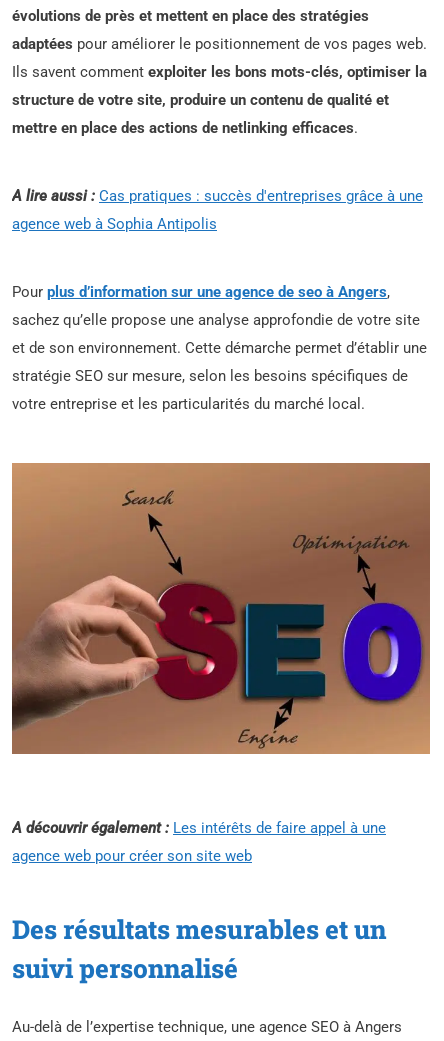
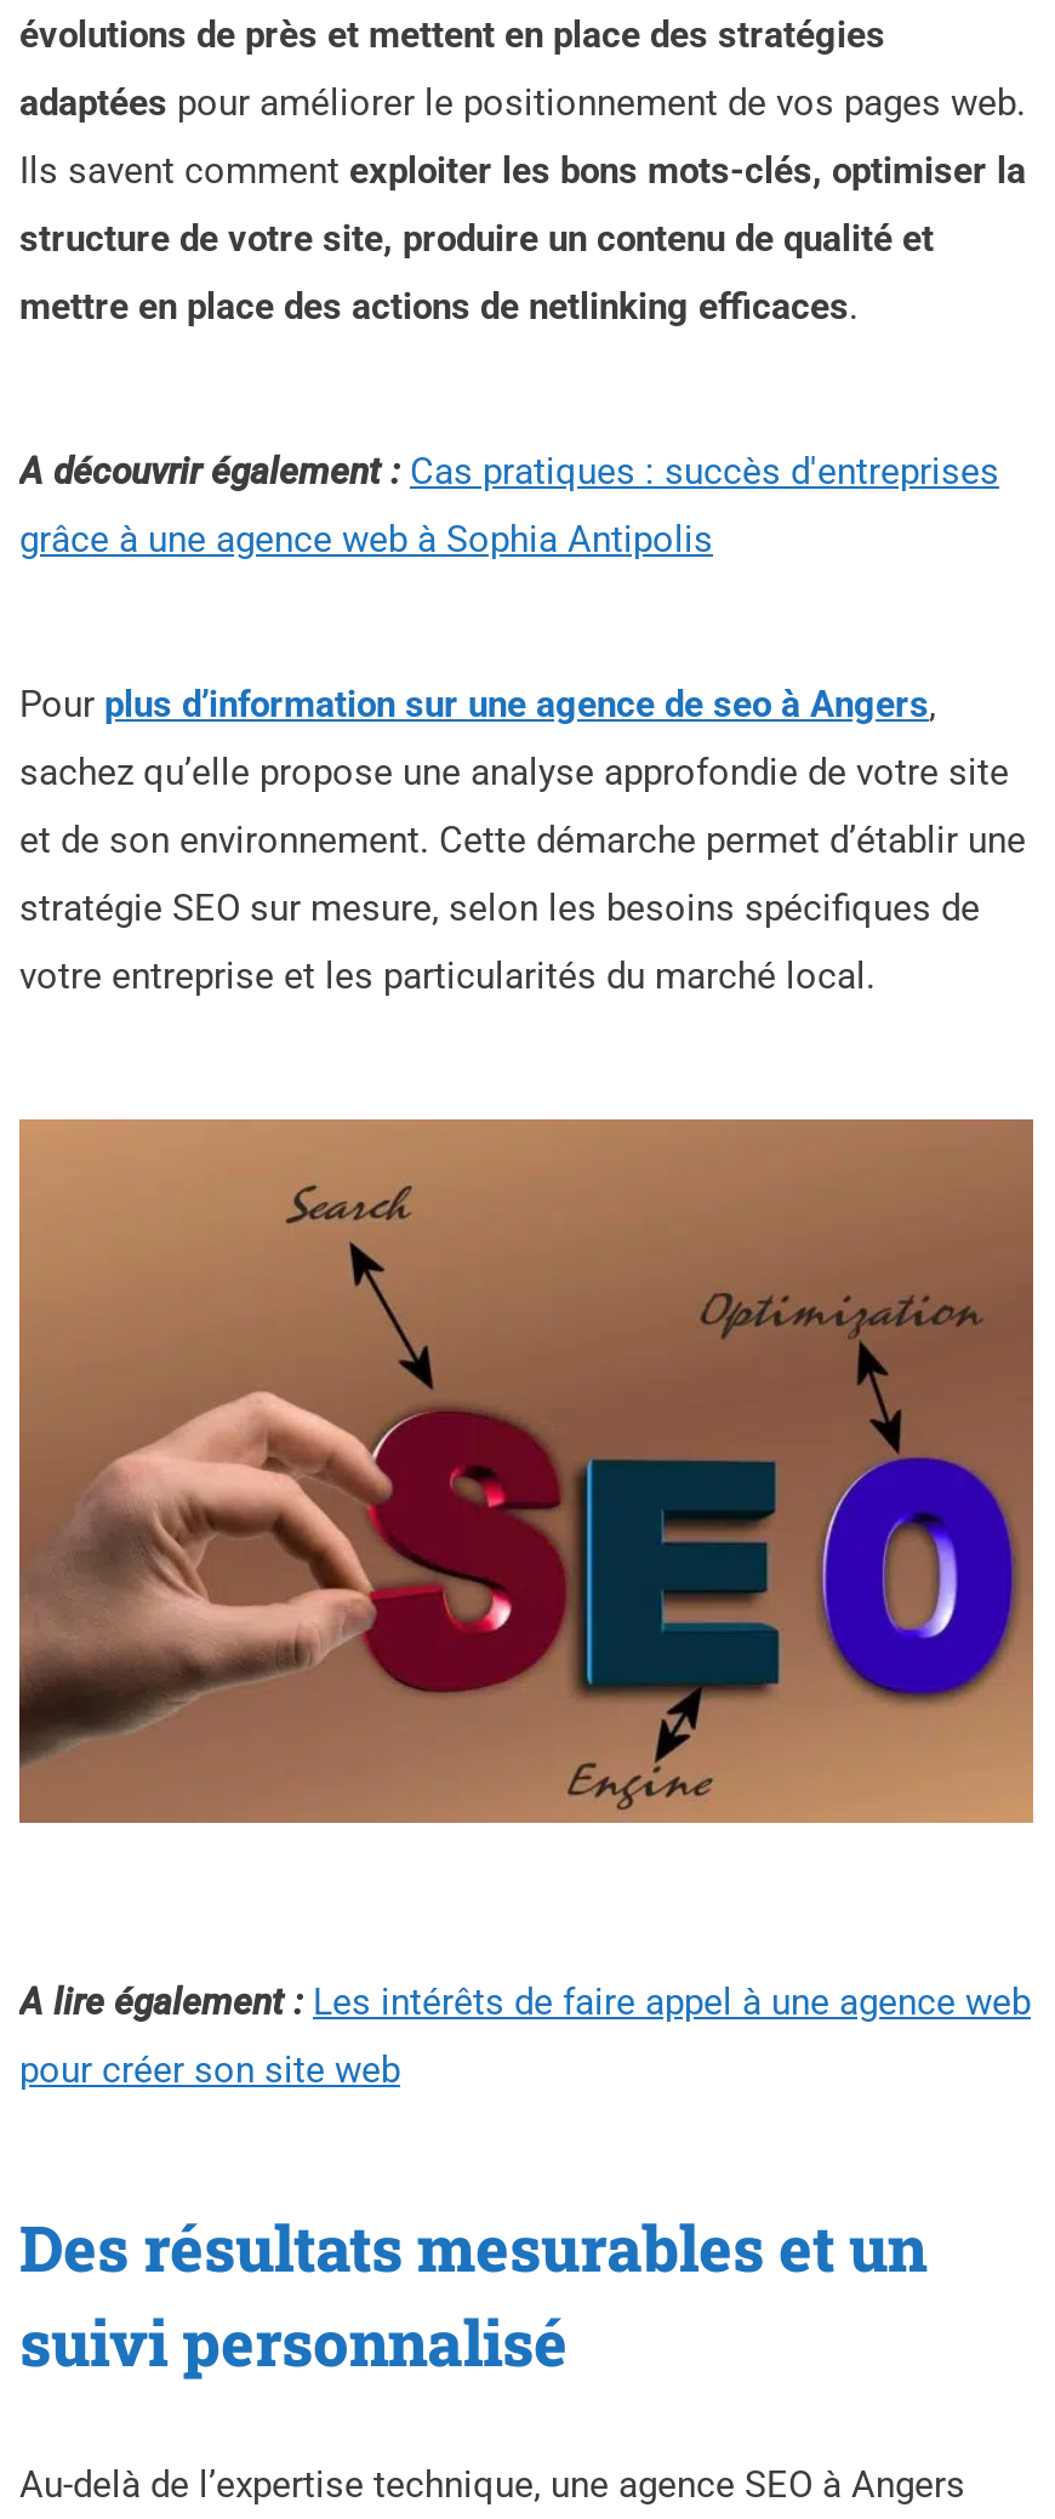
- A lire aussi : Cas pratiques : succès d'entreprises grâce à une
+ A découvrir également : Cas pratiques : succès d'entreprises

- agence web à Sophia Antipolis
+ grâce à une agence web à Sophia Antipolis

- A découvrir également : Les intérêts de faire appel à une
+ A lire également : Les intérêts de faire appel à une agence web

- agence web pour créer son site web
+ pour créer son site web
